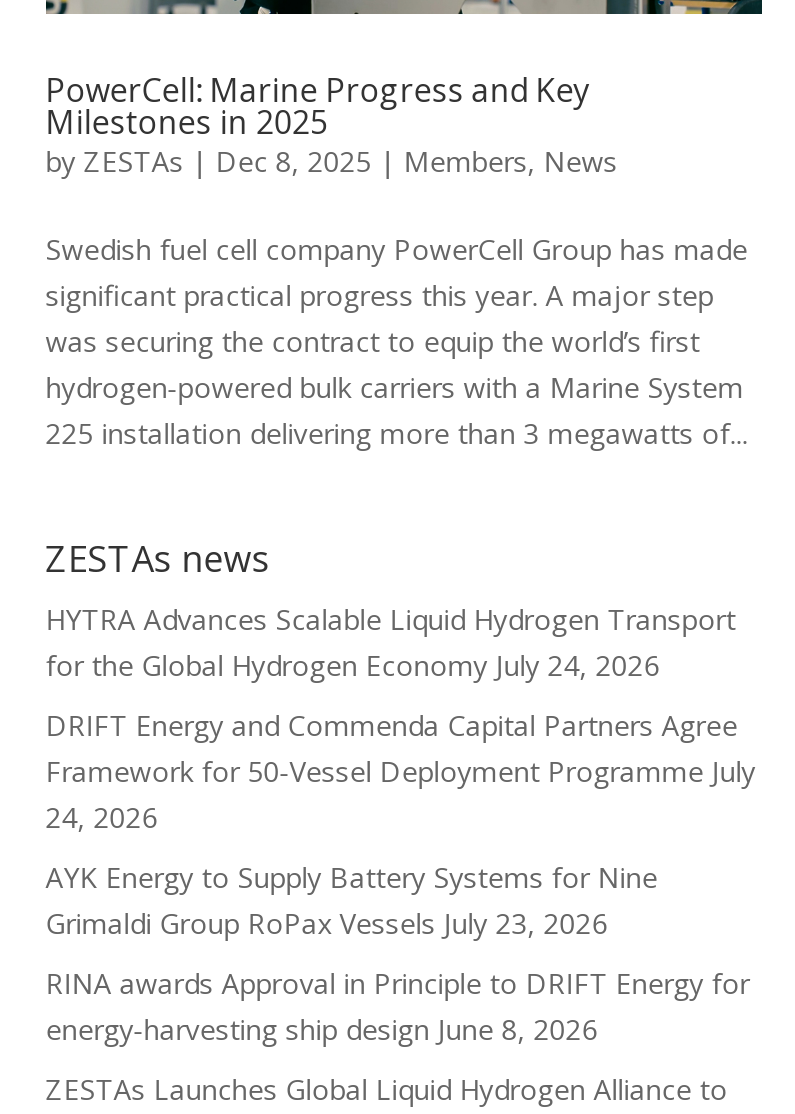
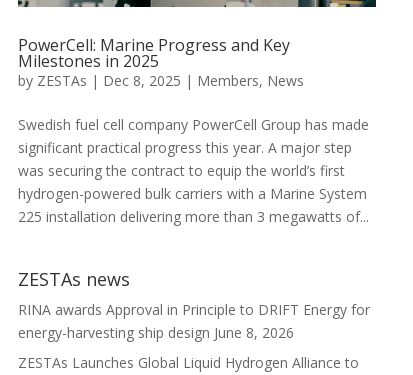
- HYTRA Advances Scalable Liquid Hydrogen Transport
- for the Global Hydrogen Economy July 24, 2026
- DRIFT Energy and Commenda Capital Partners Agree
- Framework for 50-Vessel Deployment Programme July
- 24, 2026
- AYK Energy to Supply Battery Systems for Nine
- Grimaldi Group RoPax Vessels July 23, 2026
